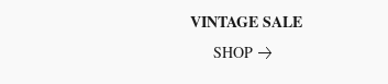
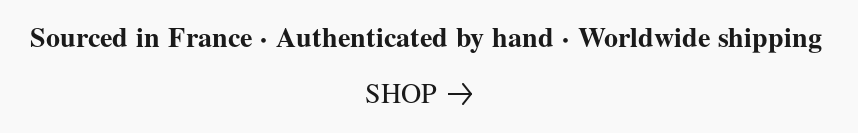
- VINTAGE SALE
+ Sourced in France · Authenticated by hand · Worldwide shipping
